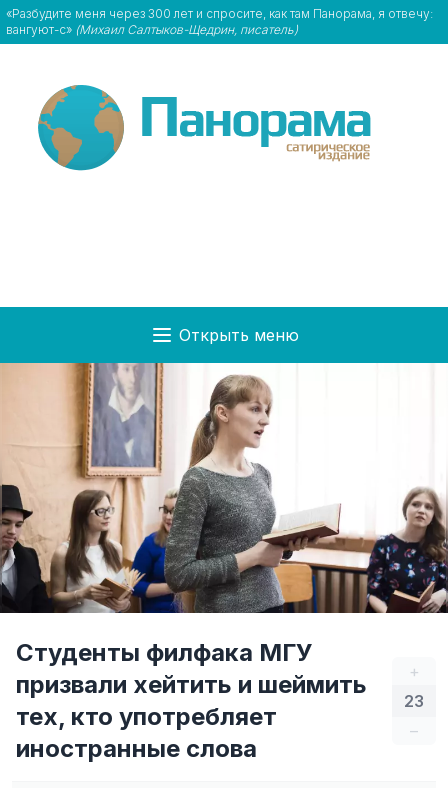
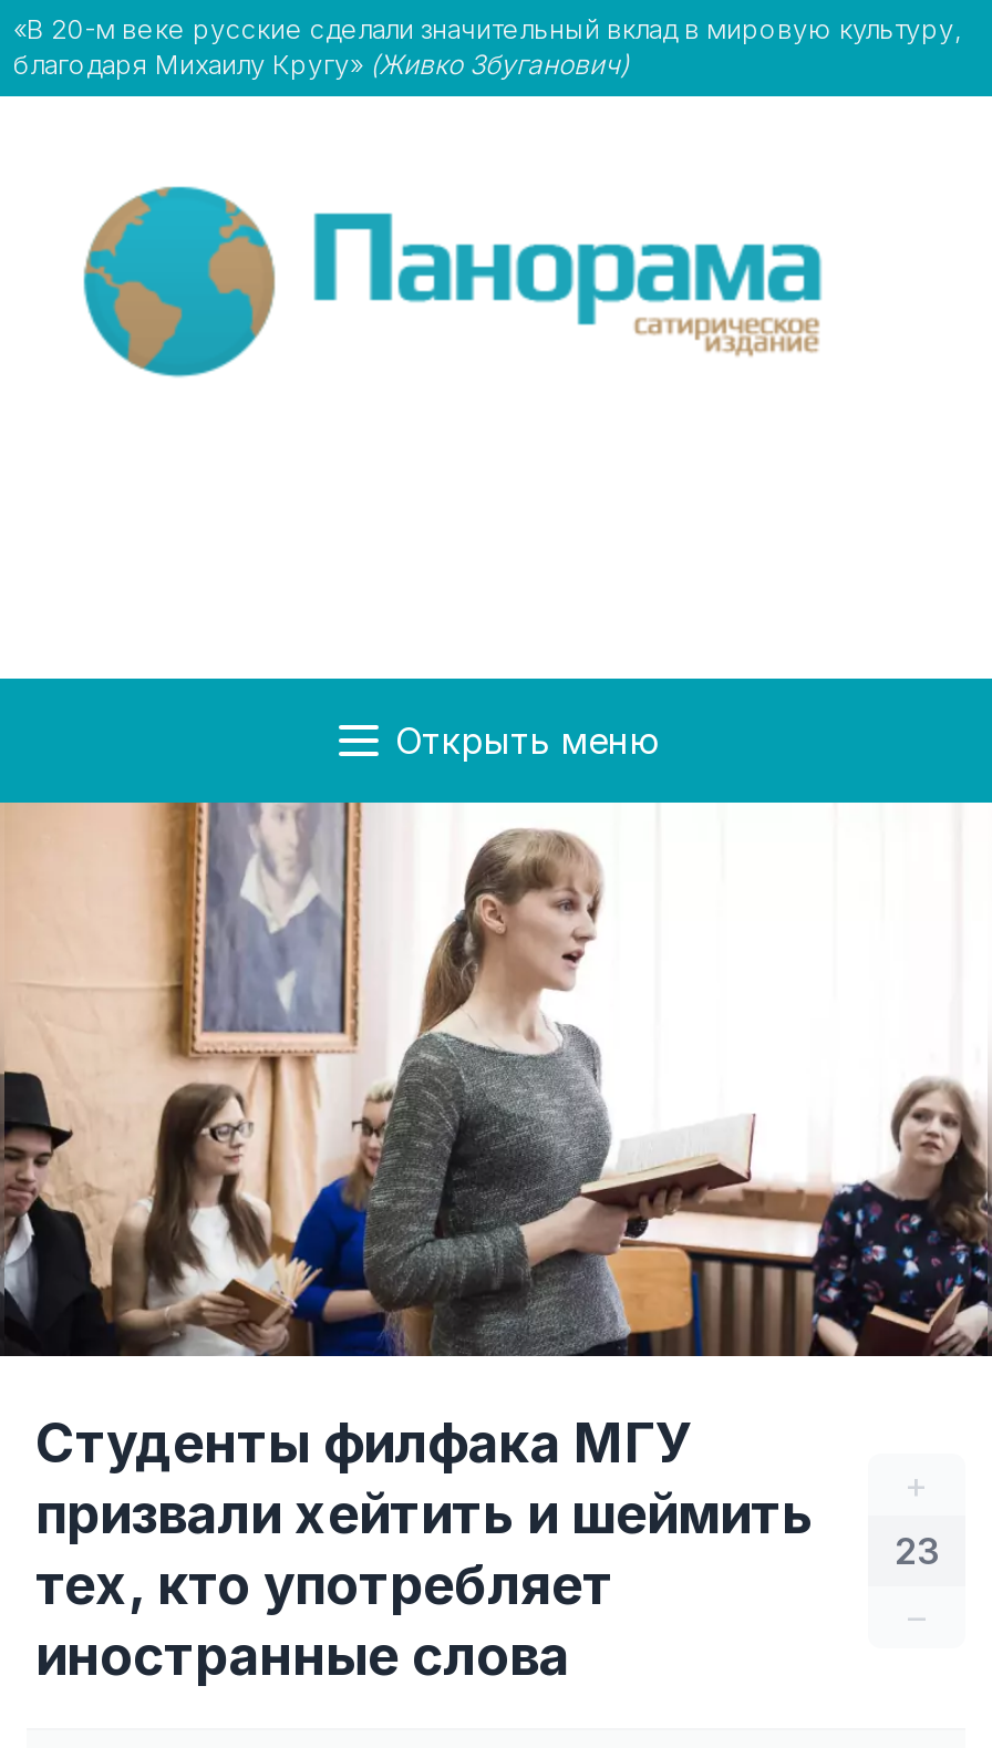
- «Разбудите меня через 300 лет и спросите, как там Панорама, я отвечу:
- вангуют-с» (Михаил Салтыков-Щедрин, писатель)
+ «В 20-м веке русские сделали значительный вклад в мировую культуру,
+ благодаря Михаилу Кругу» (Живко Збуганович)
